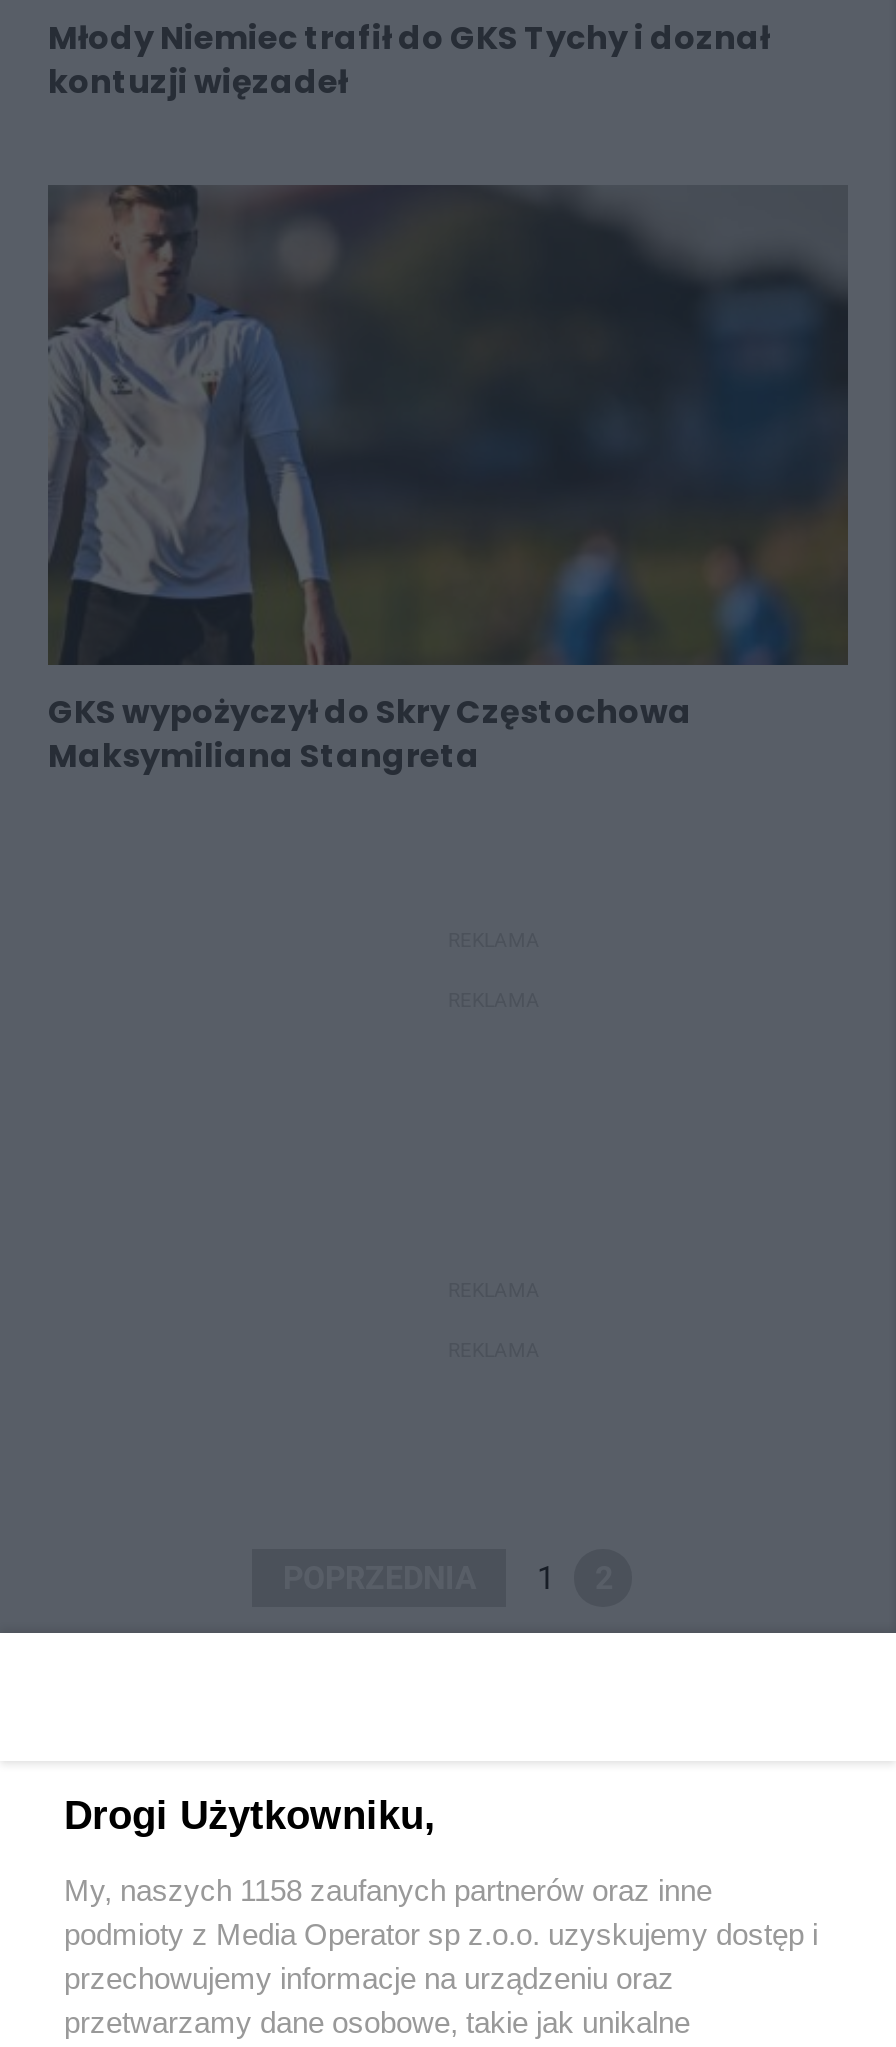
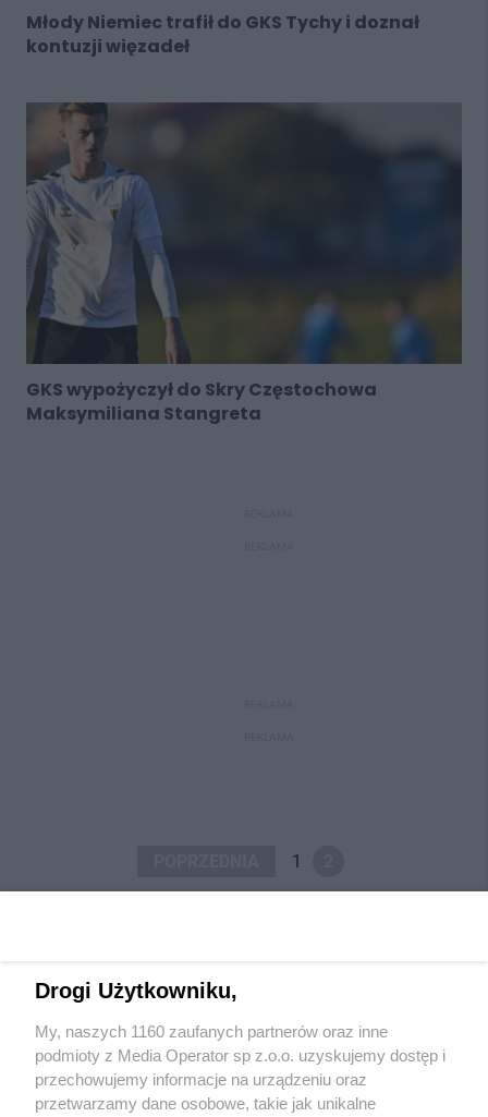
- My, naszych 1158 zaufanych partnerów oraz inne
+ My, naszych 1160 zaufanych partnerów oraz inne
